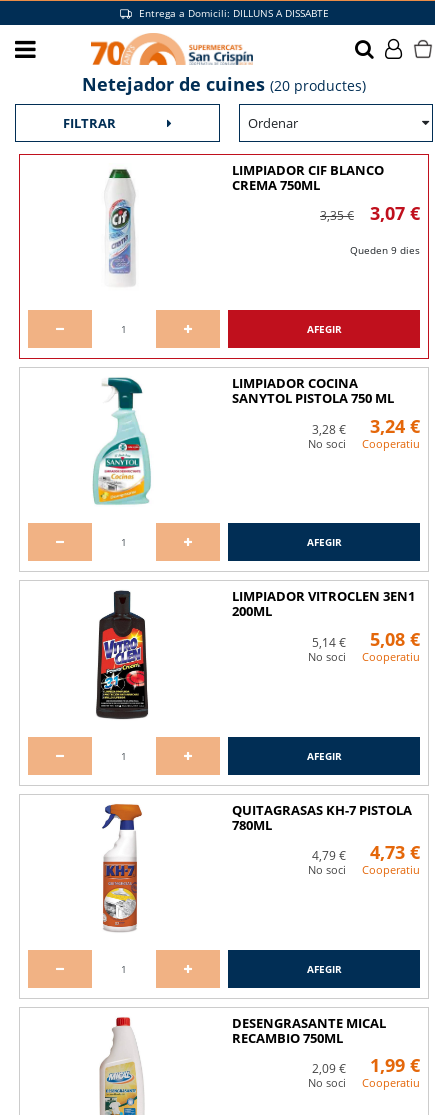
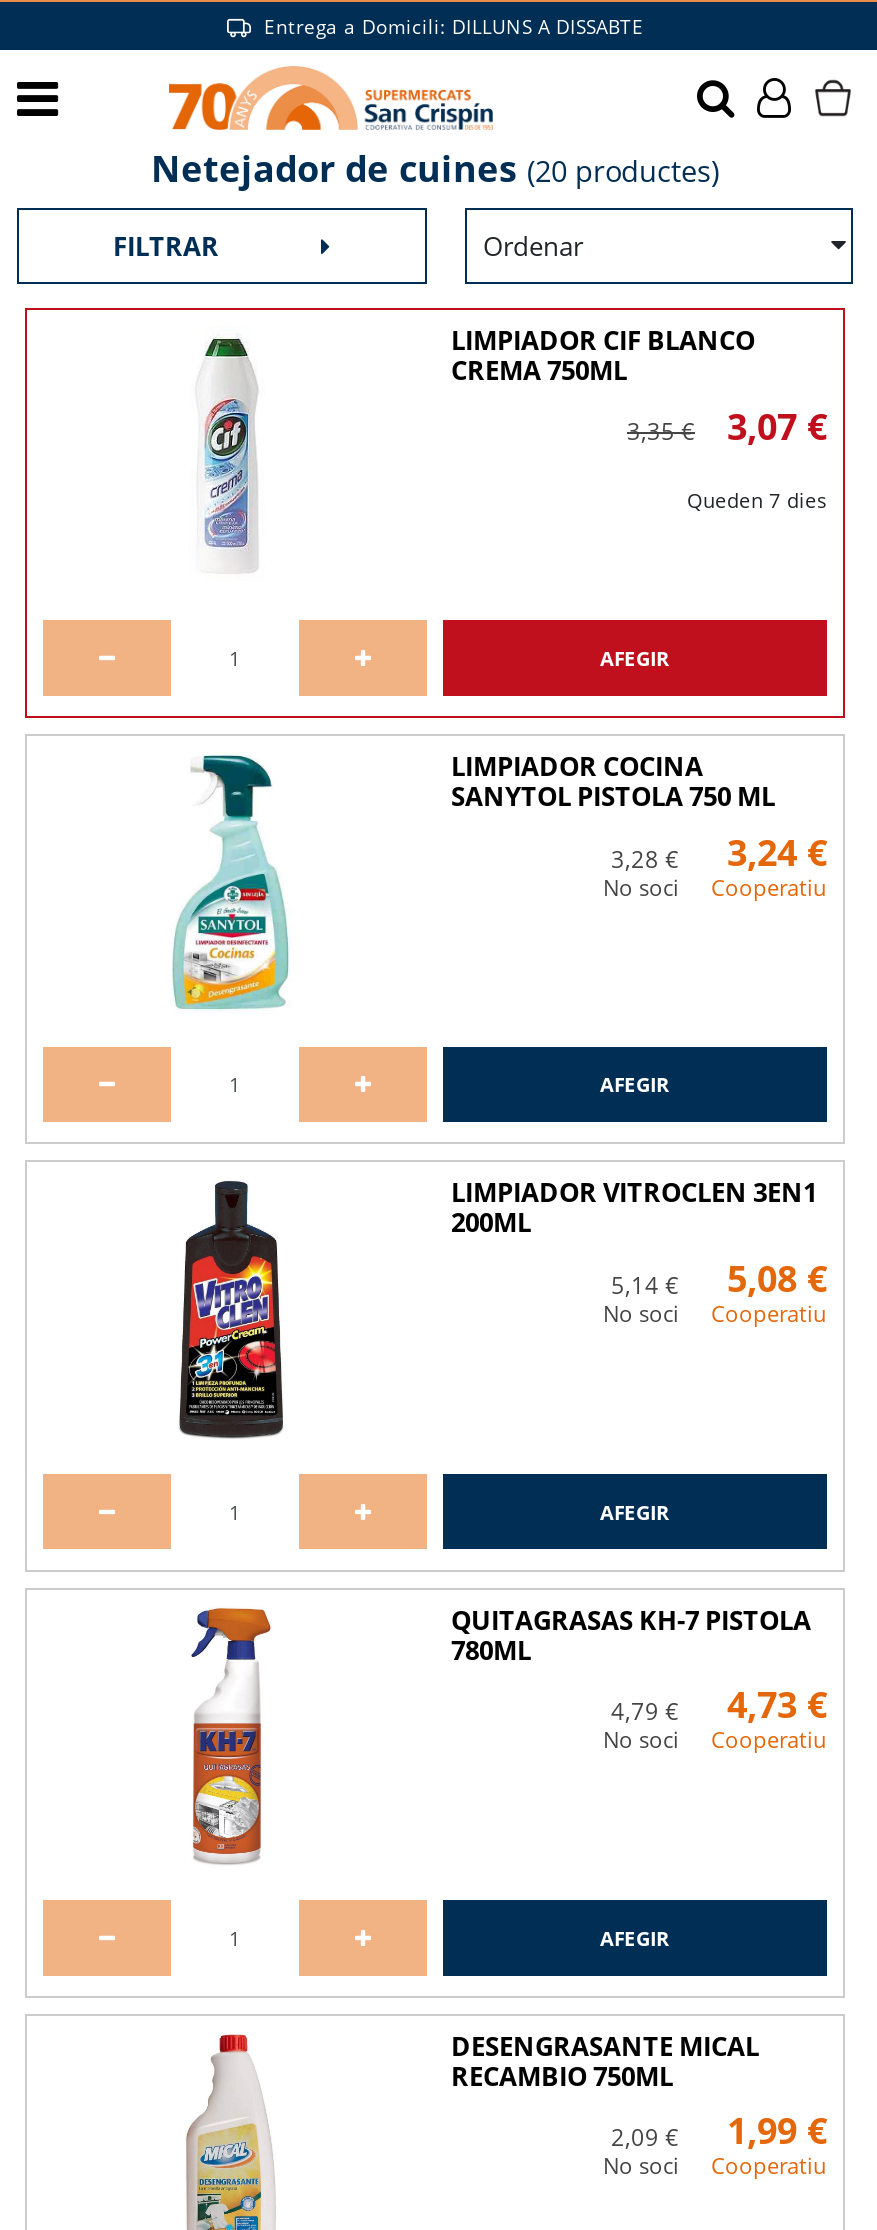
- Queden 9 dies
+ Queden 7 dies
